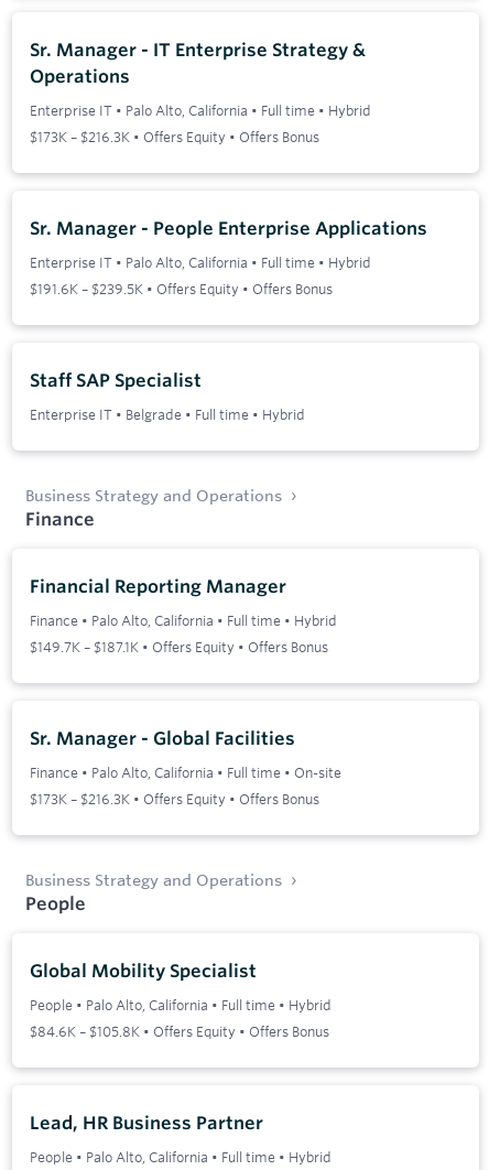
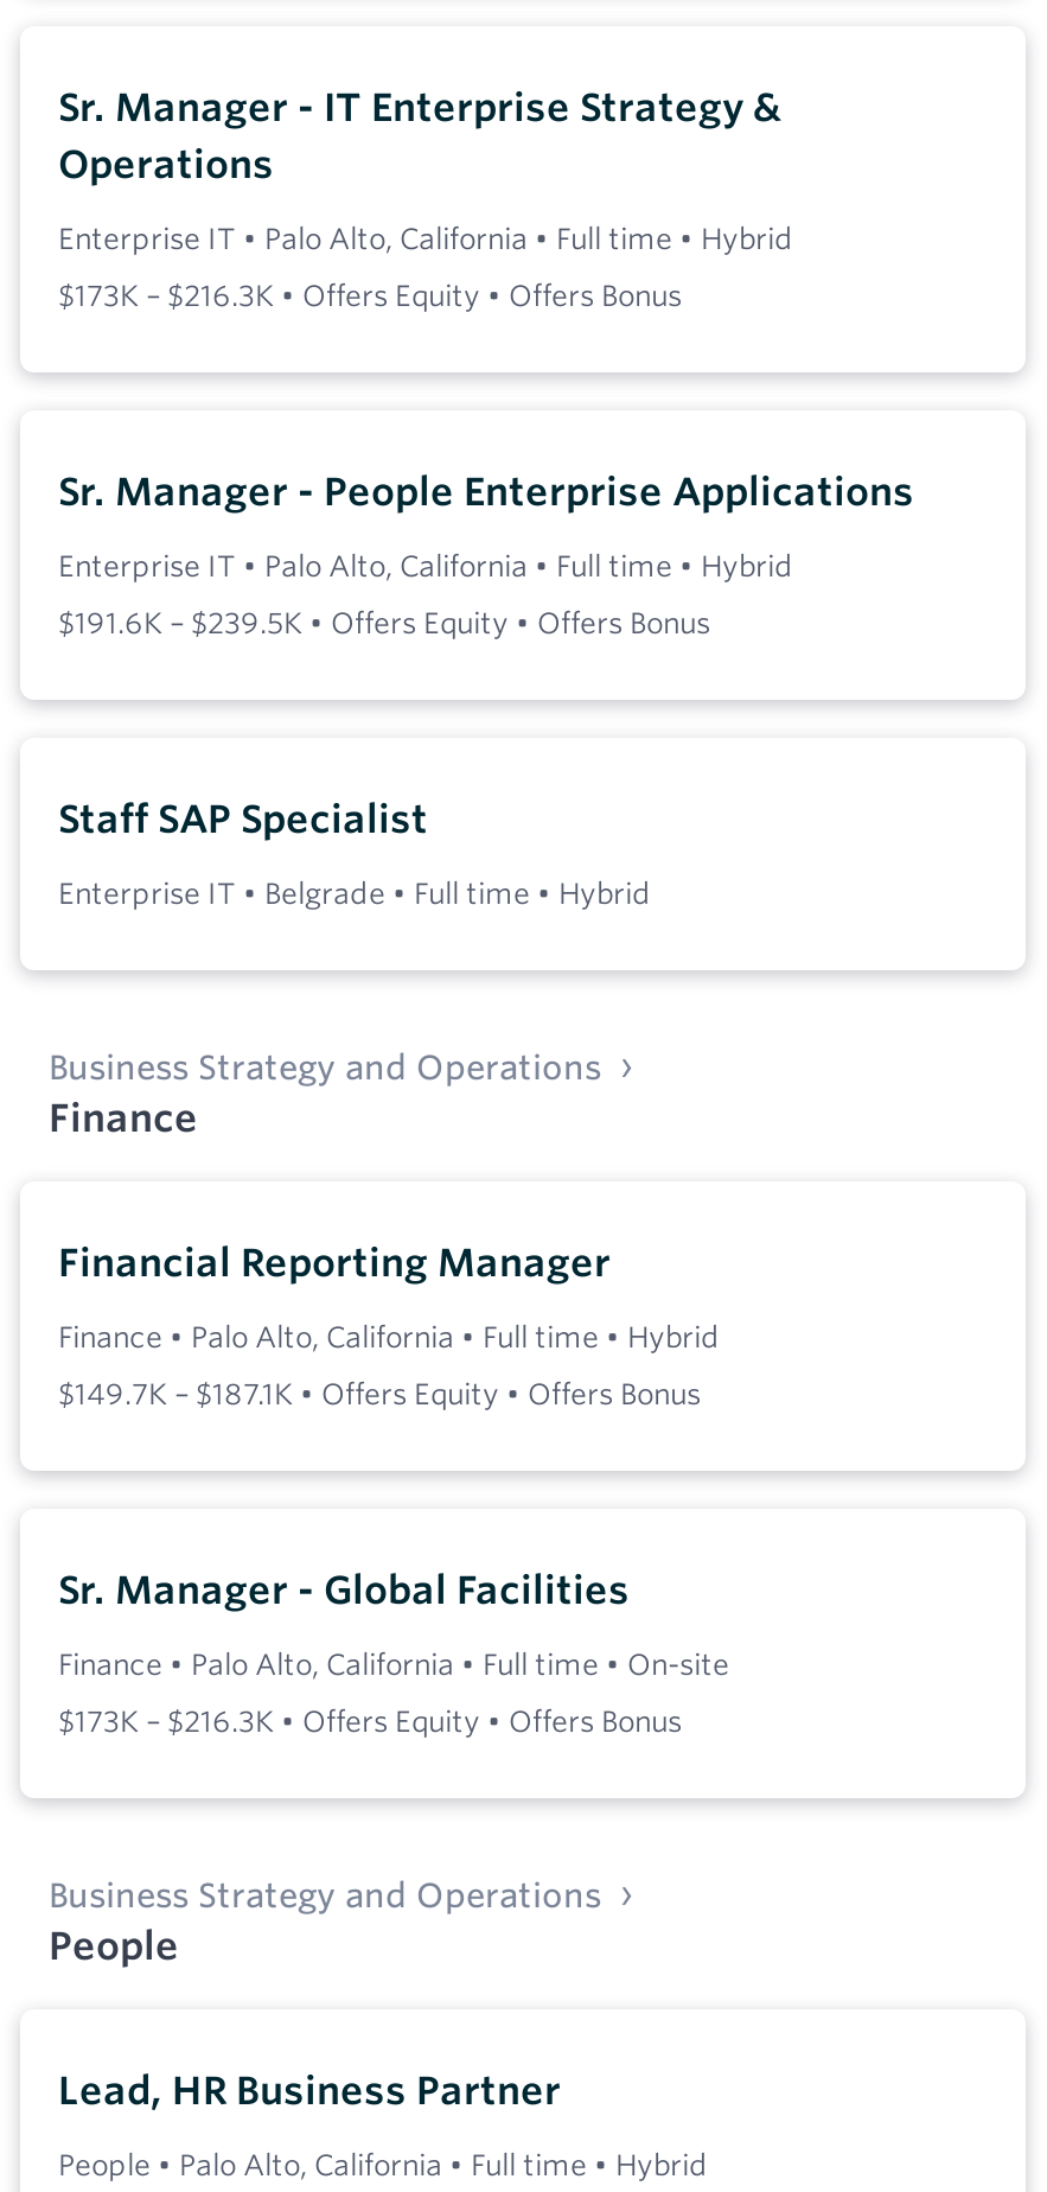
- Global Mobility Specialist
- People • Palo Alto, California • Full time • Hybrid
- $84.6K – $105.8K • Offers Equity • Offers Bonus
